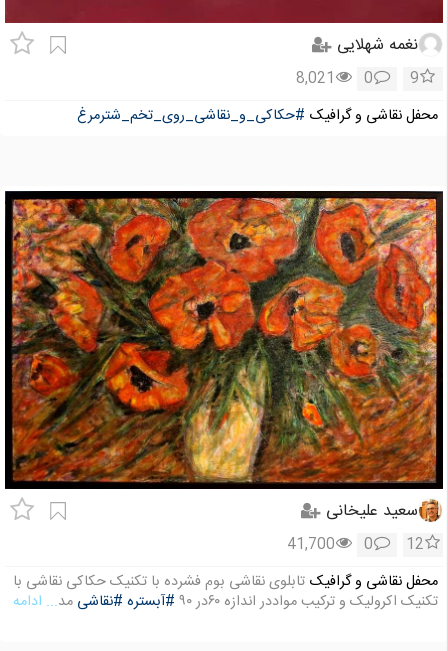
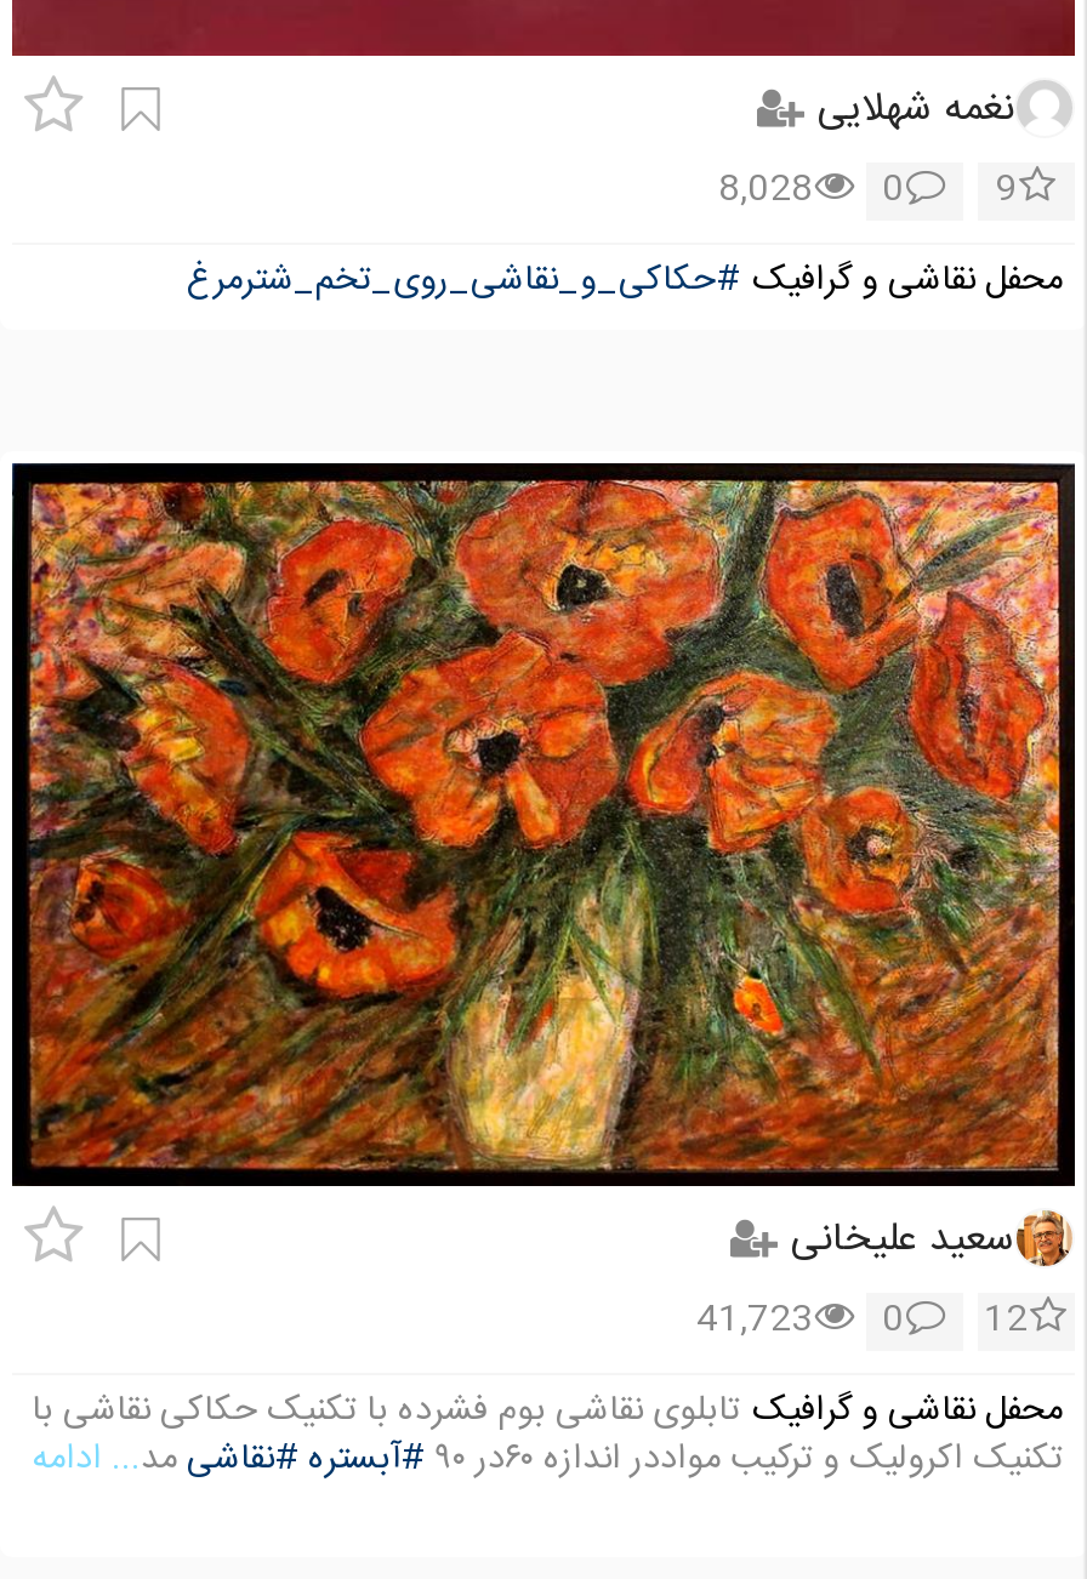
- 8,021 0 9
+ 8,028 0 9

- 41,700 0 12
+ 41,723 0 12
